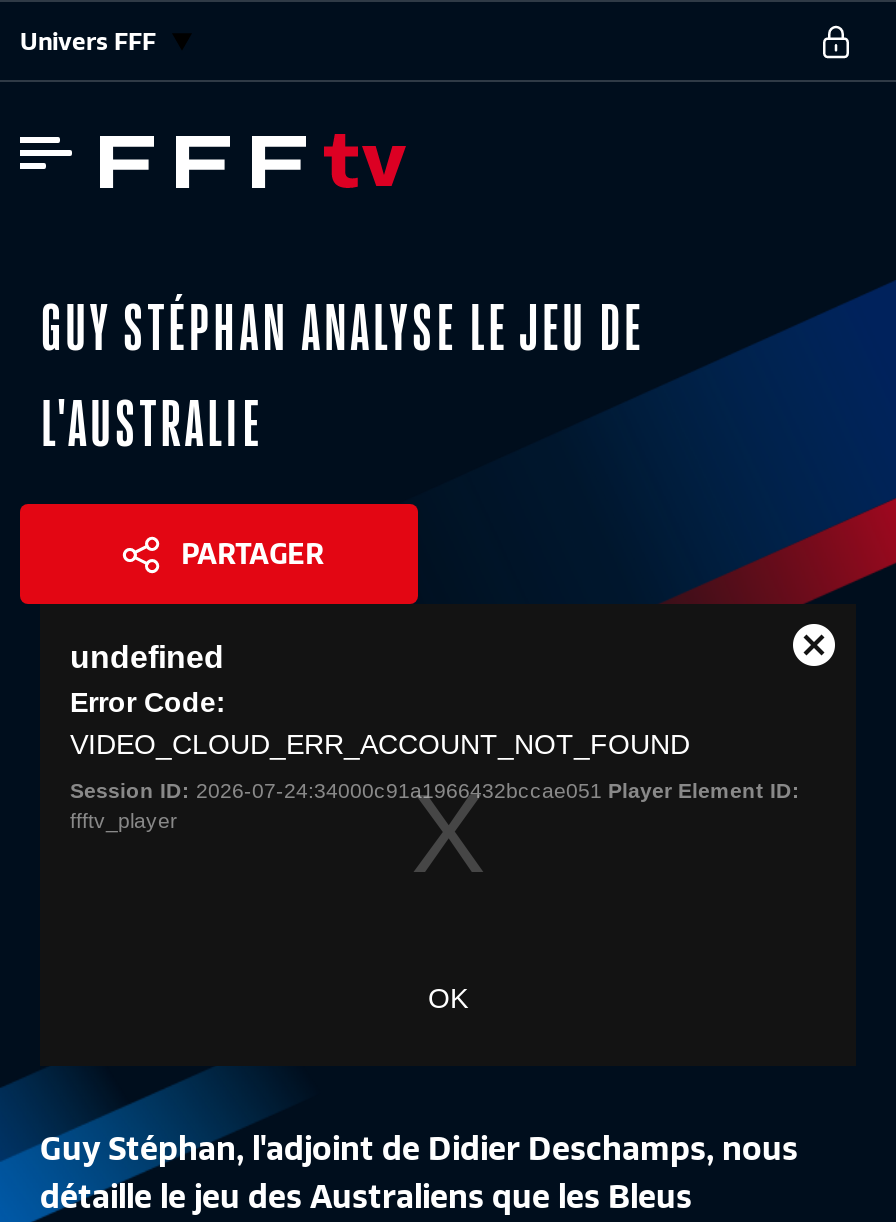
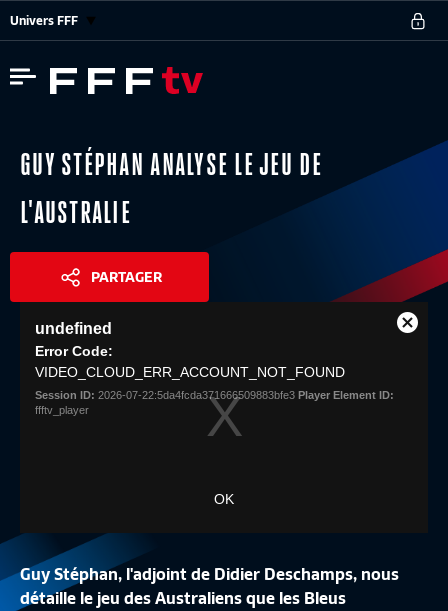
- Session ID: 2026-07-24:34000c91a1966432bccae051 Player Element ID:
+ Session ID: 2026-07-22:5da4fcda371666509883bfe3 Player Element ID:
